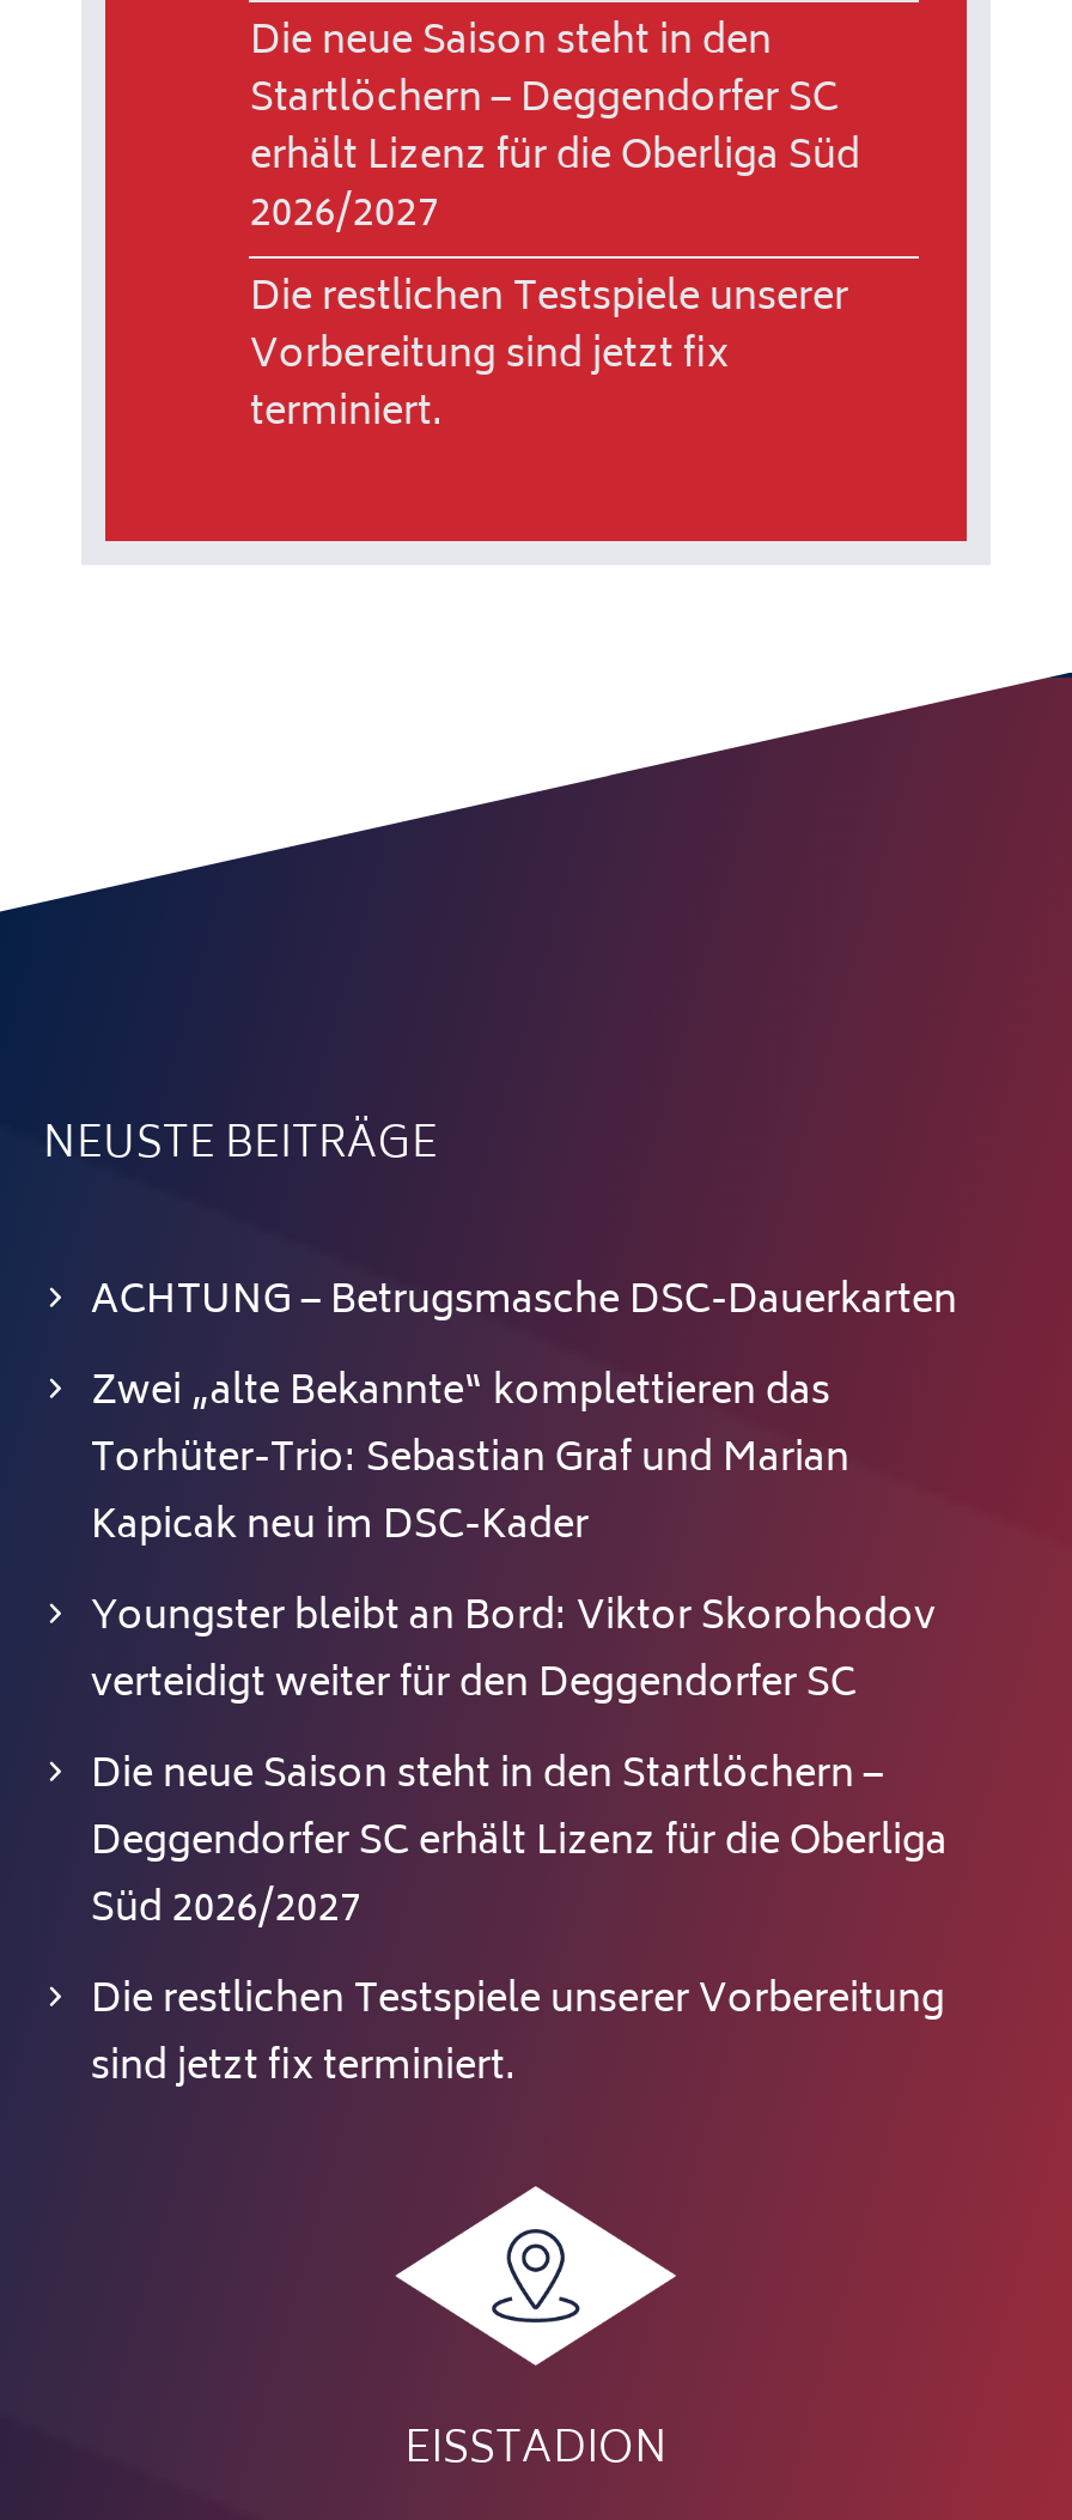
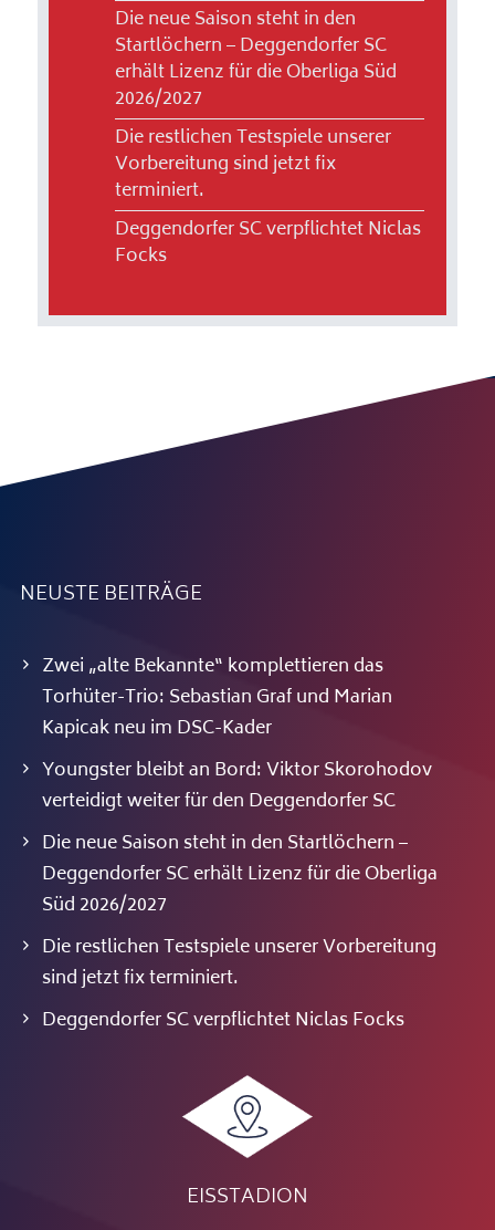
+ Deggendorfer SC verpflichtet Niclas
+ Focks

- ACHTUNG – Betrugsmasche DSC-Dauerkarten

+ Deggendorfer SC verpflichtet Niclas Focks
